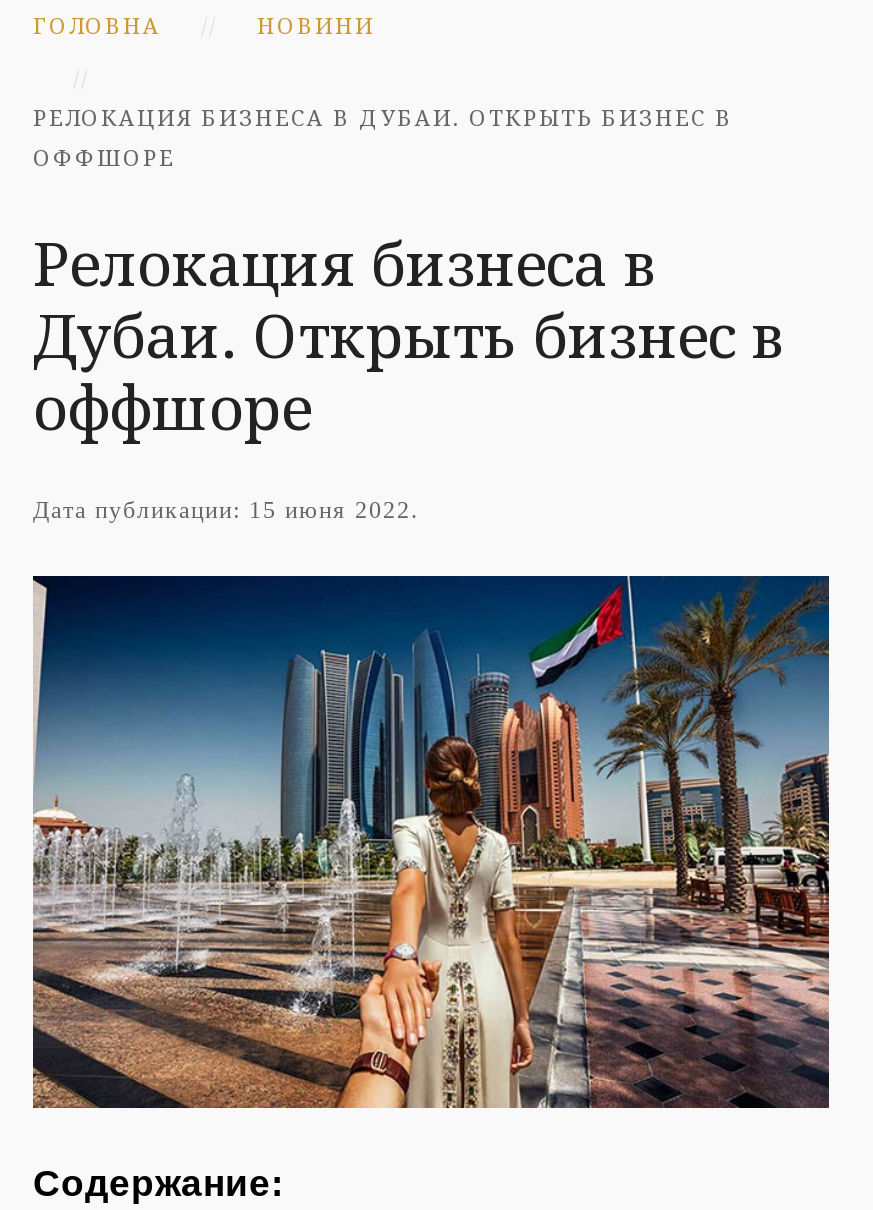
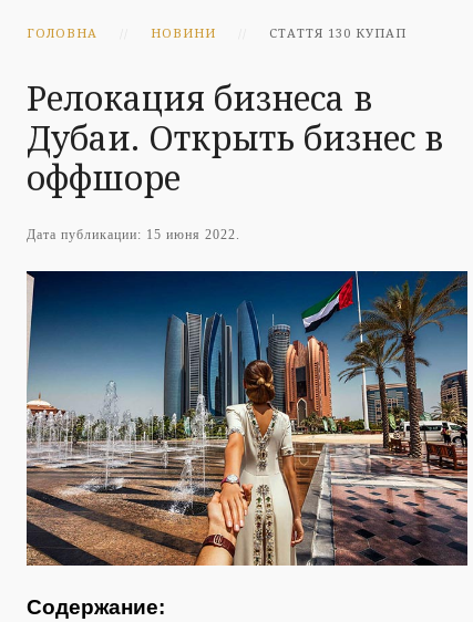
- РЕЛОКАЦИЯ БИЗНЕСА В ДУБАИ. ОТКРЫТЬ БИЗНЕС В
- ОФФШОРЕ
+ СТАТТЯ 130 КУПАП
